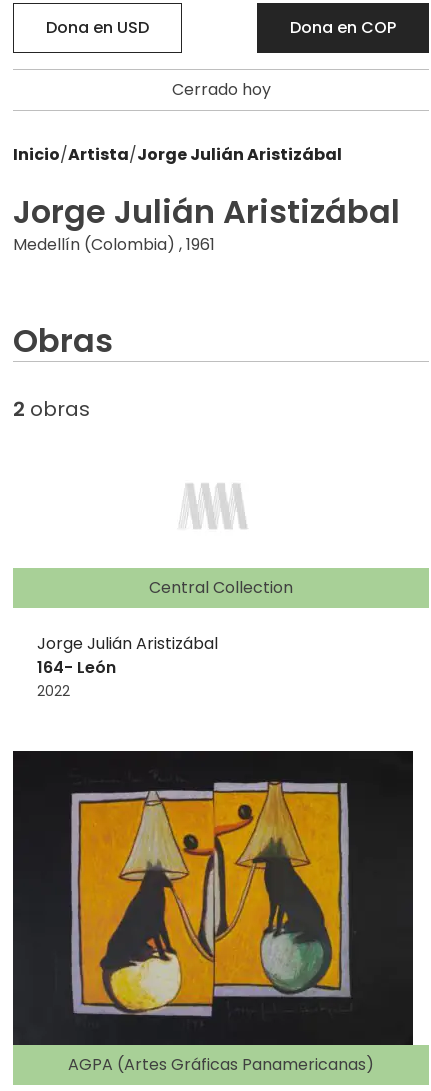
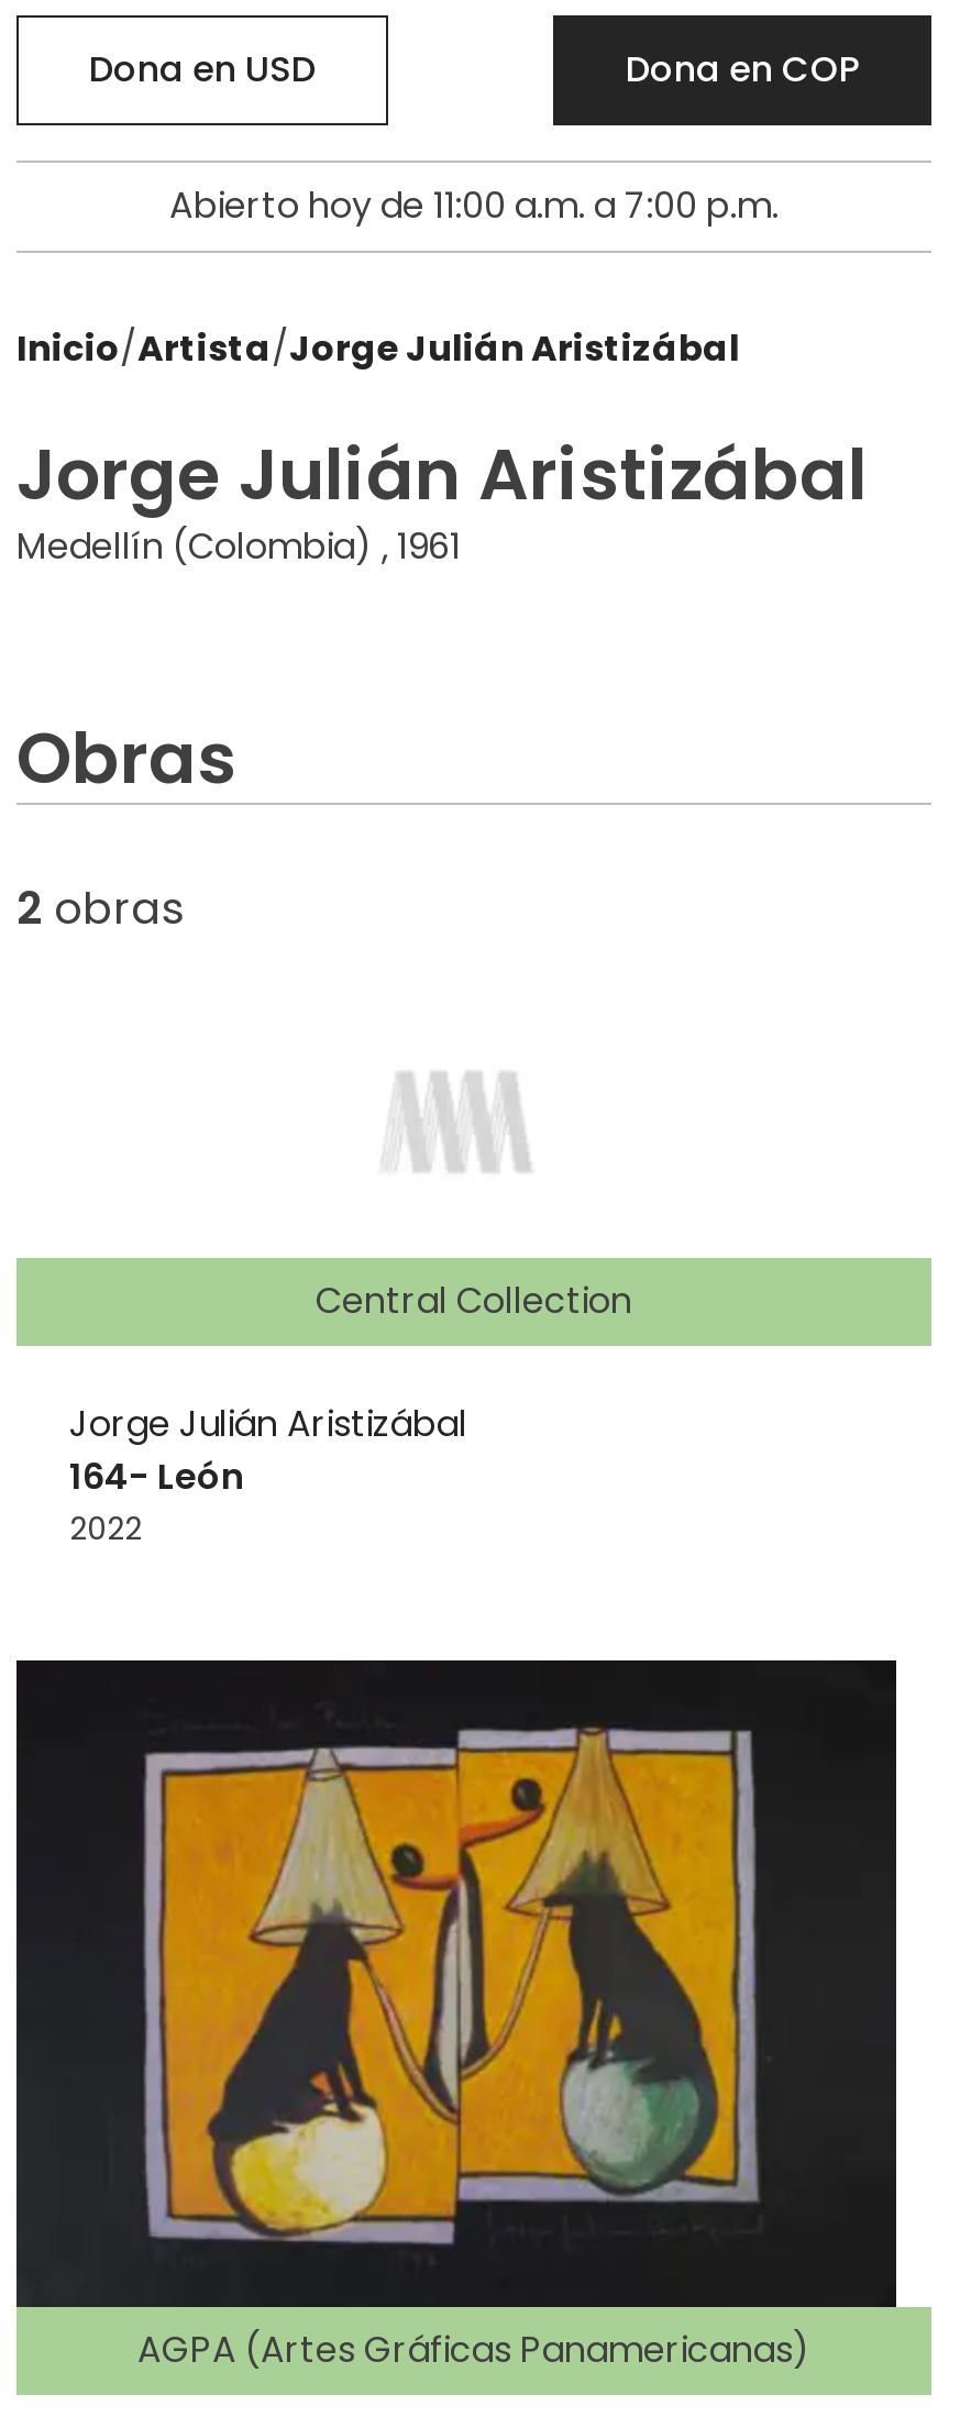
- Cerrado hoy
+ Abierto hoy de 11:00 a.m. a 7:00 p.m.
